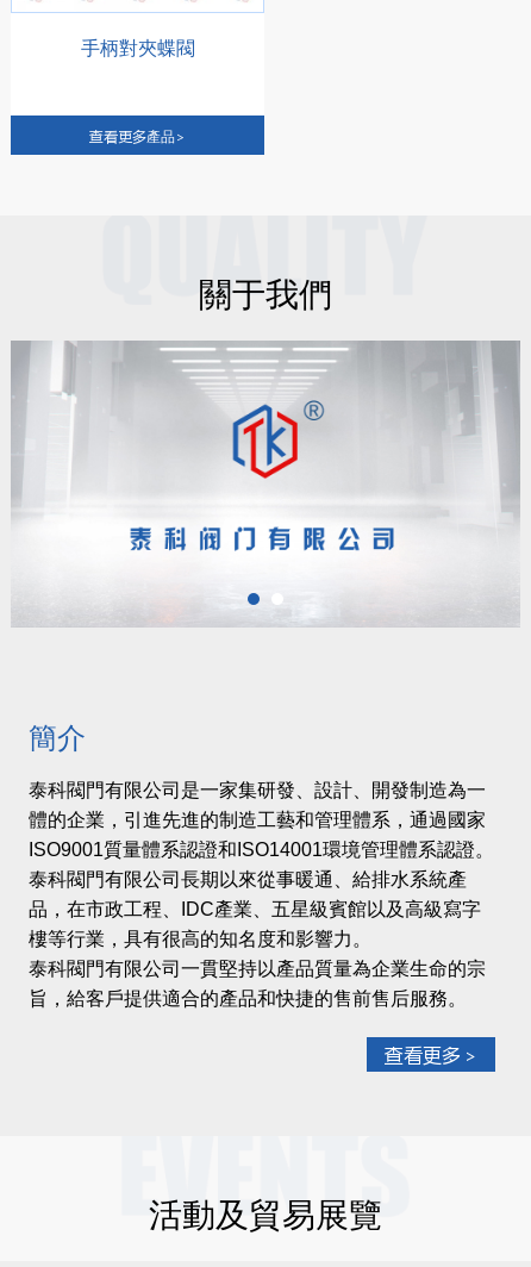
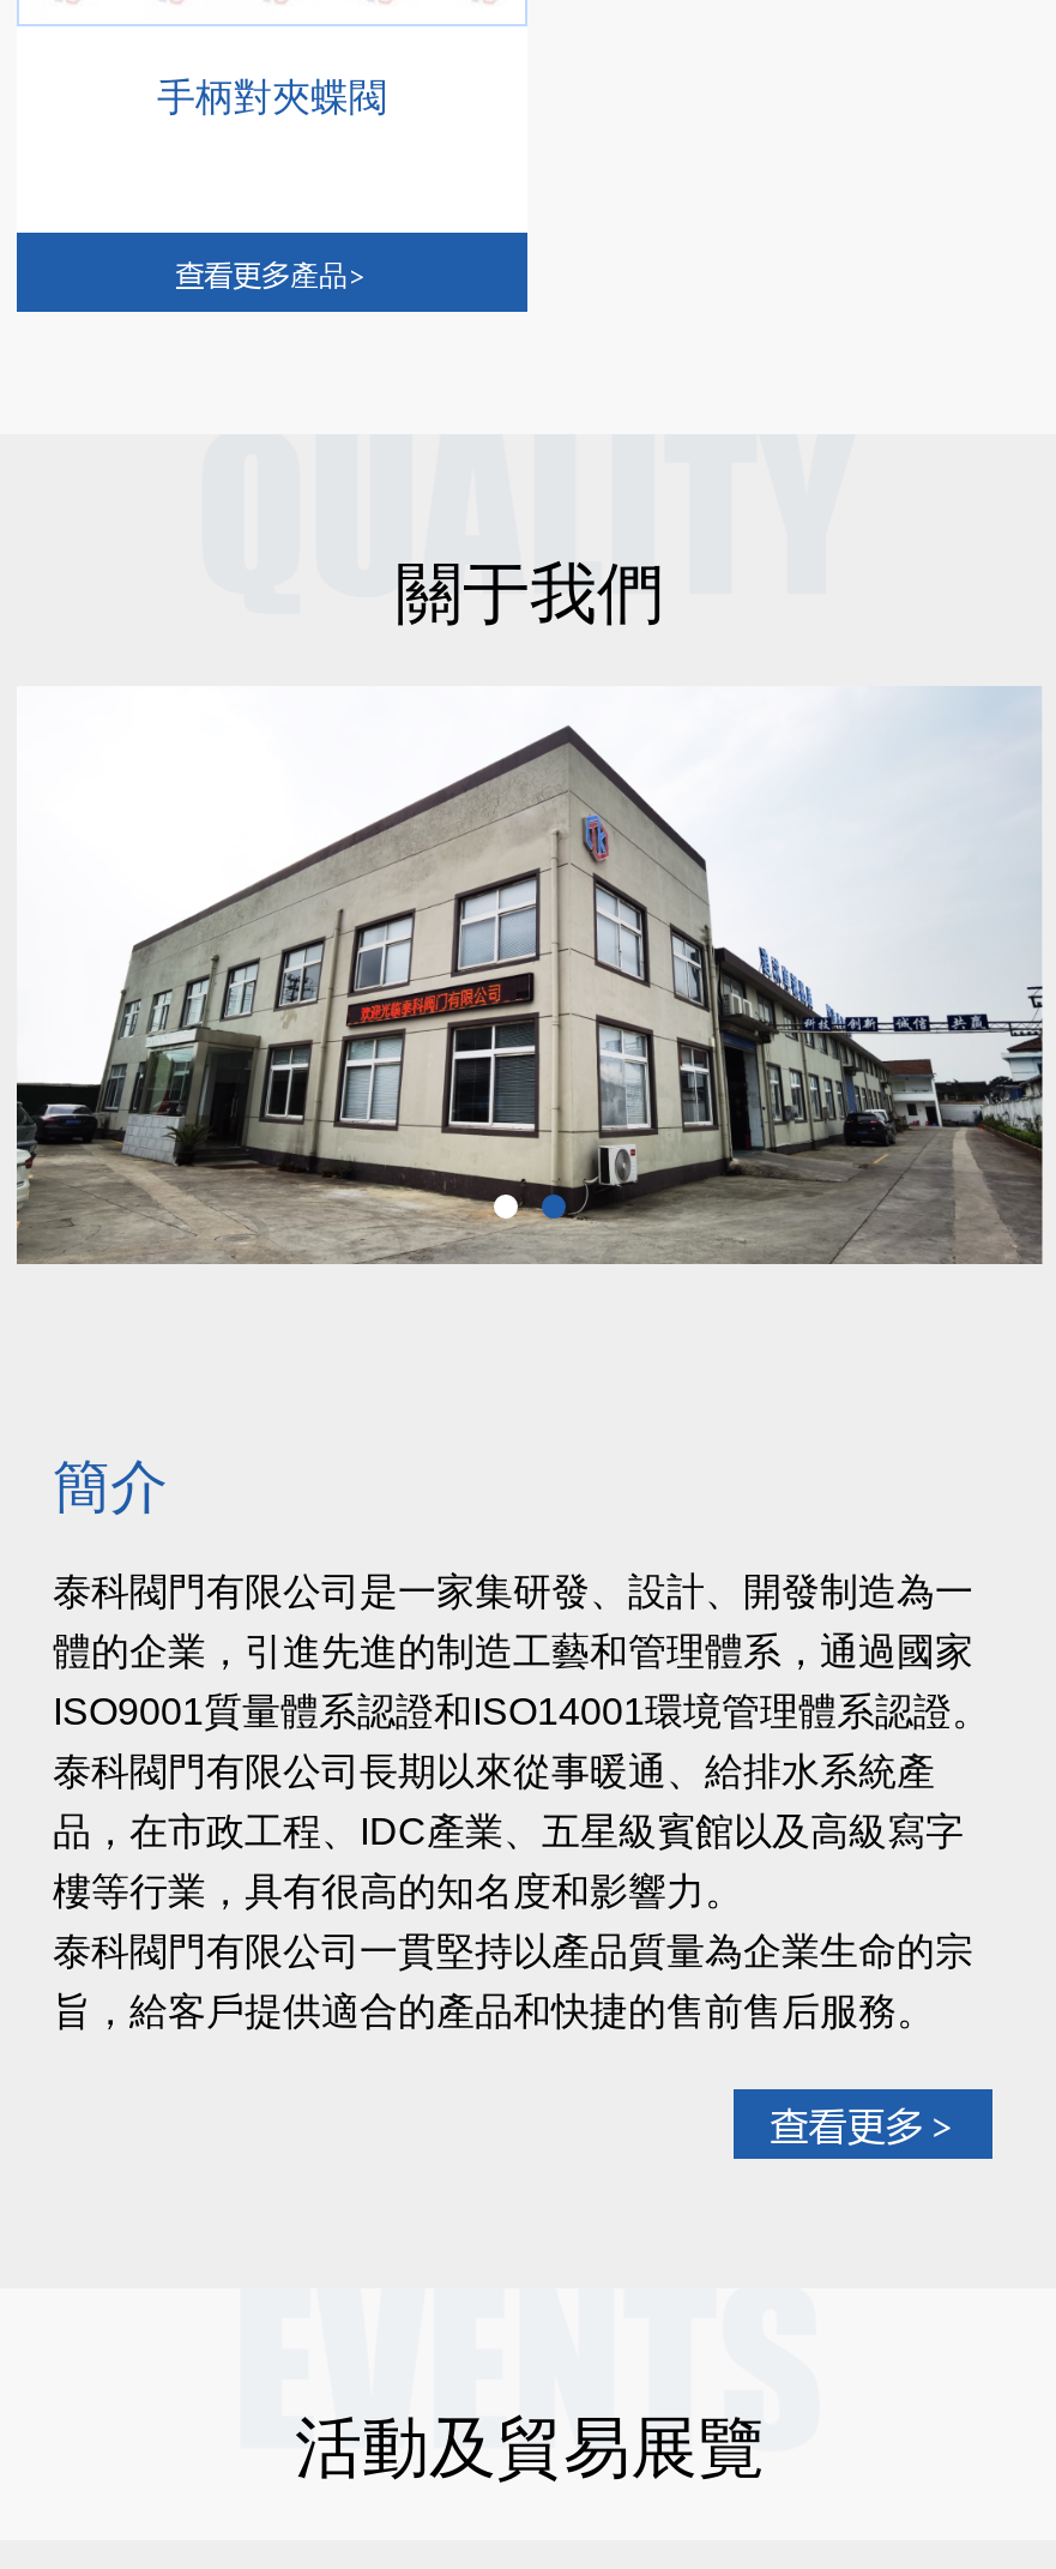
- [image]
+ [image]
